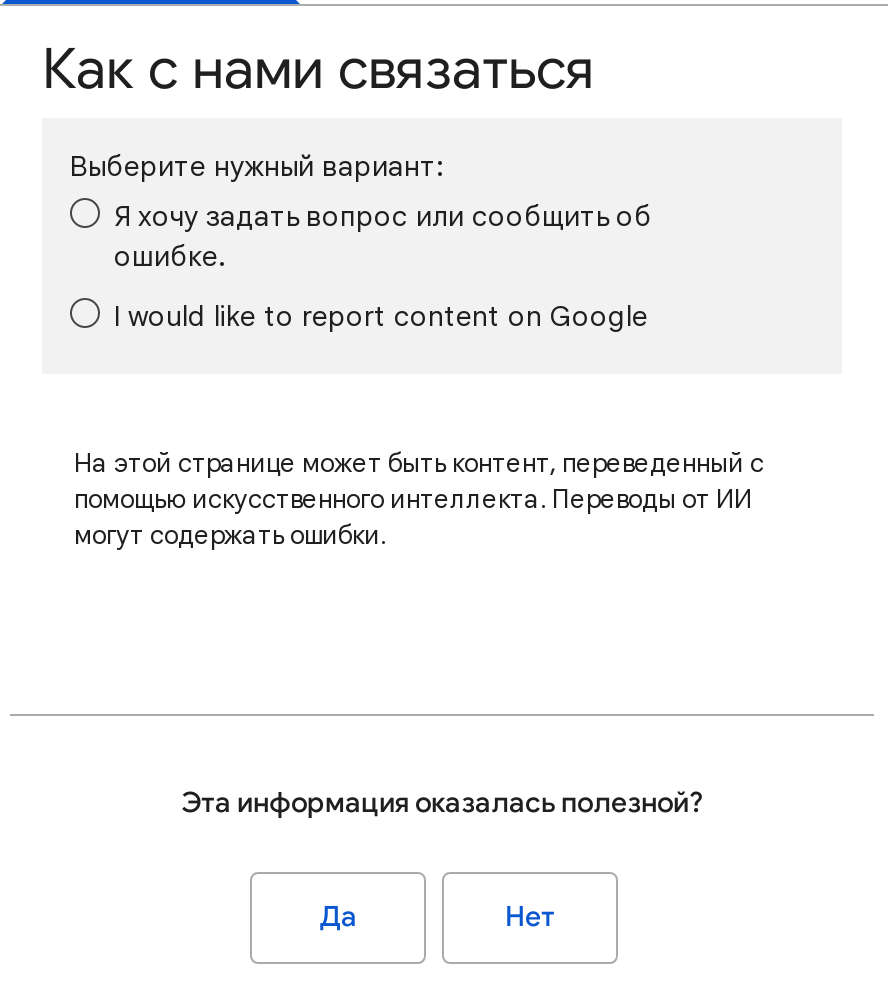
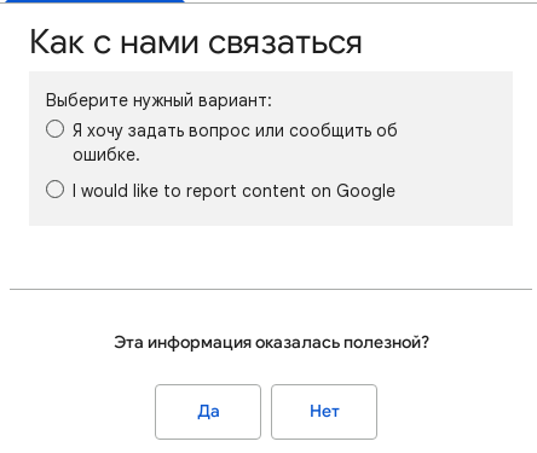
- На этой странице может быть контент, переведенный с
- помощью искусственного интеллекта. Переводы от ИИ
- могут содержать ошибки.
